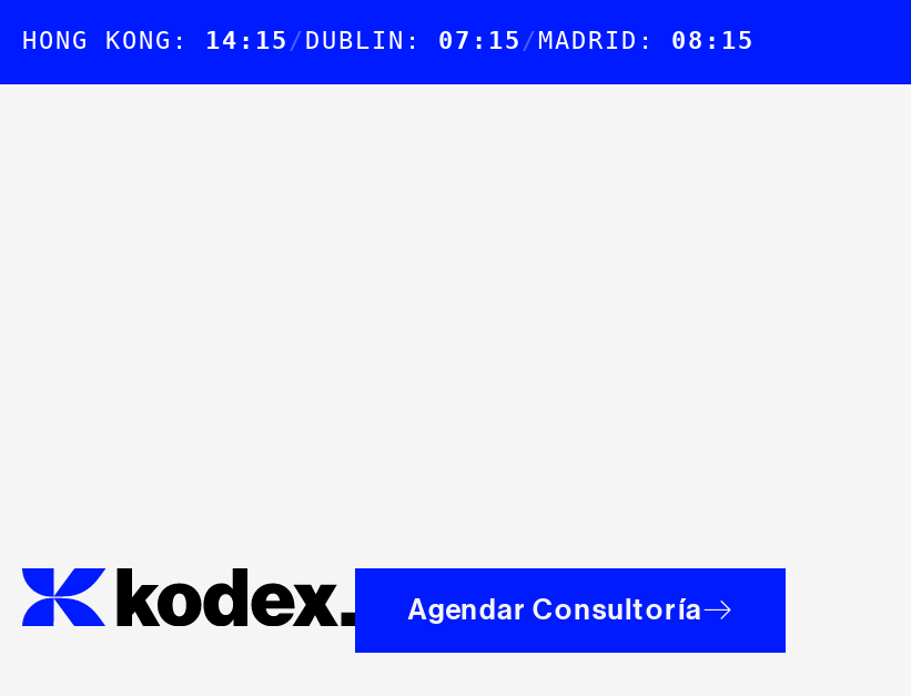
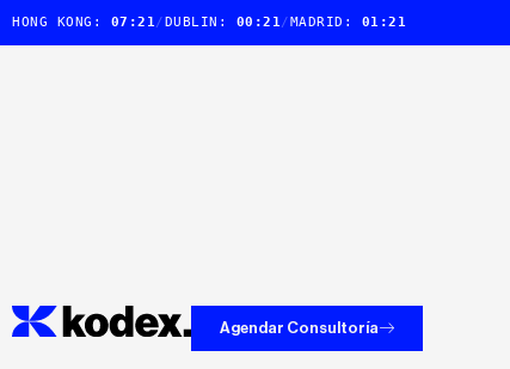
- HONG KONG: 14:15 / DUBLIN: 07:15 / MADRID: 08:15
+ HONG KONG: 07:21 / DUBLIN: 00:21 / MADRID: 01:21
